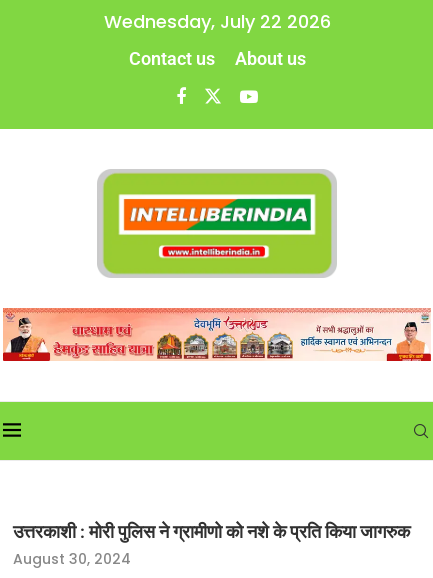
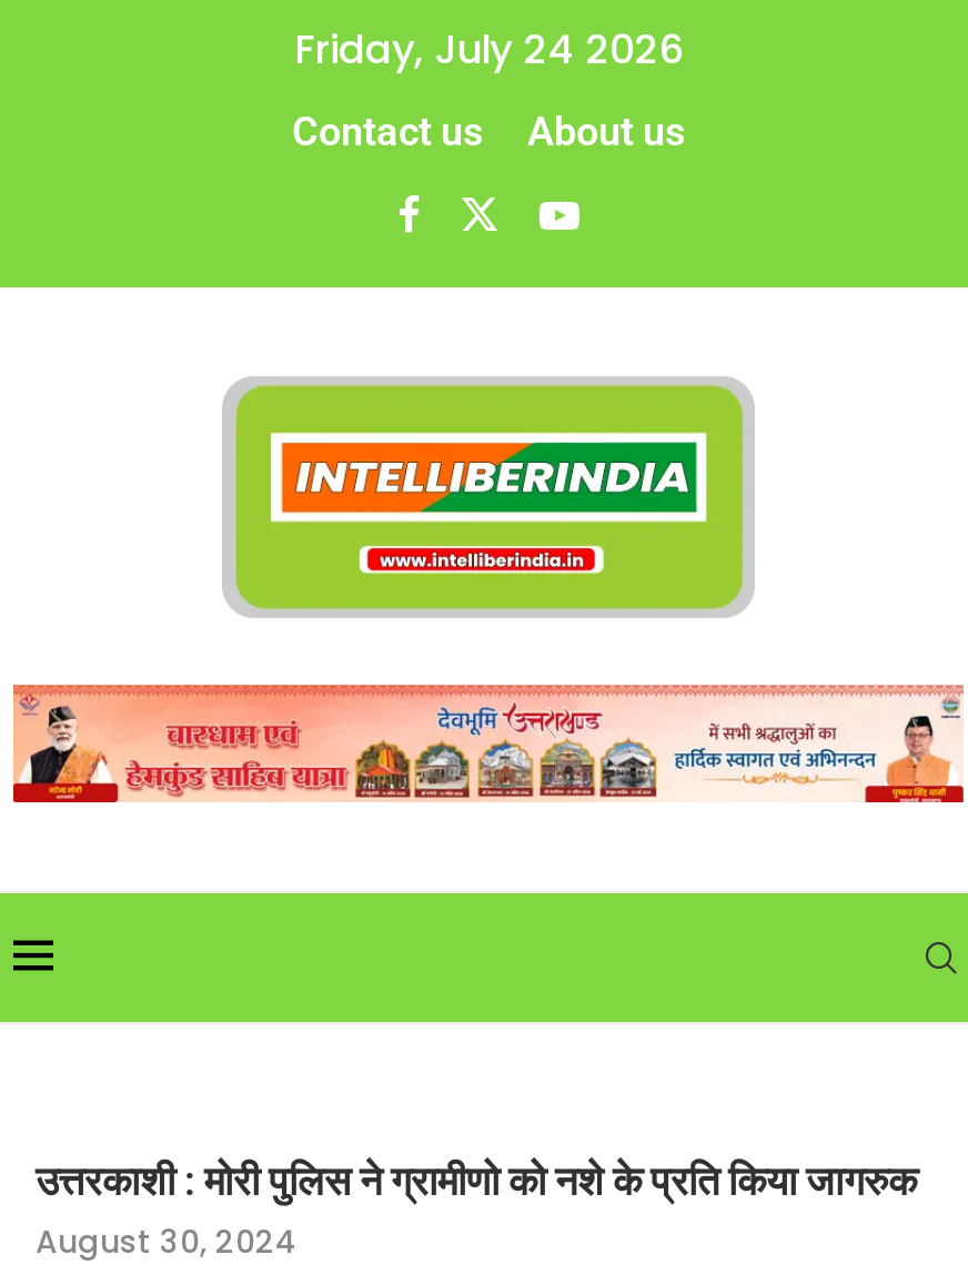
- Wednesday, July 22 2026
+ Friday, July 24 2026
